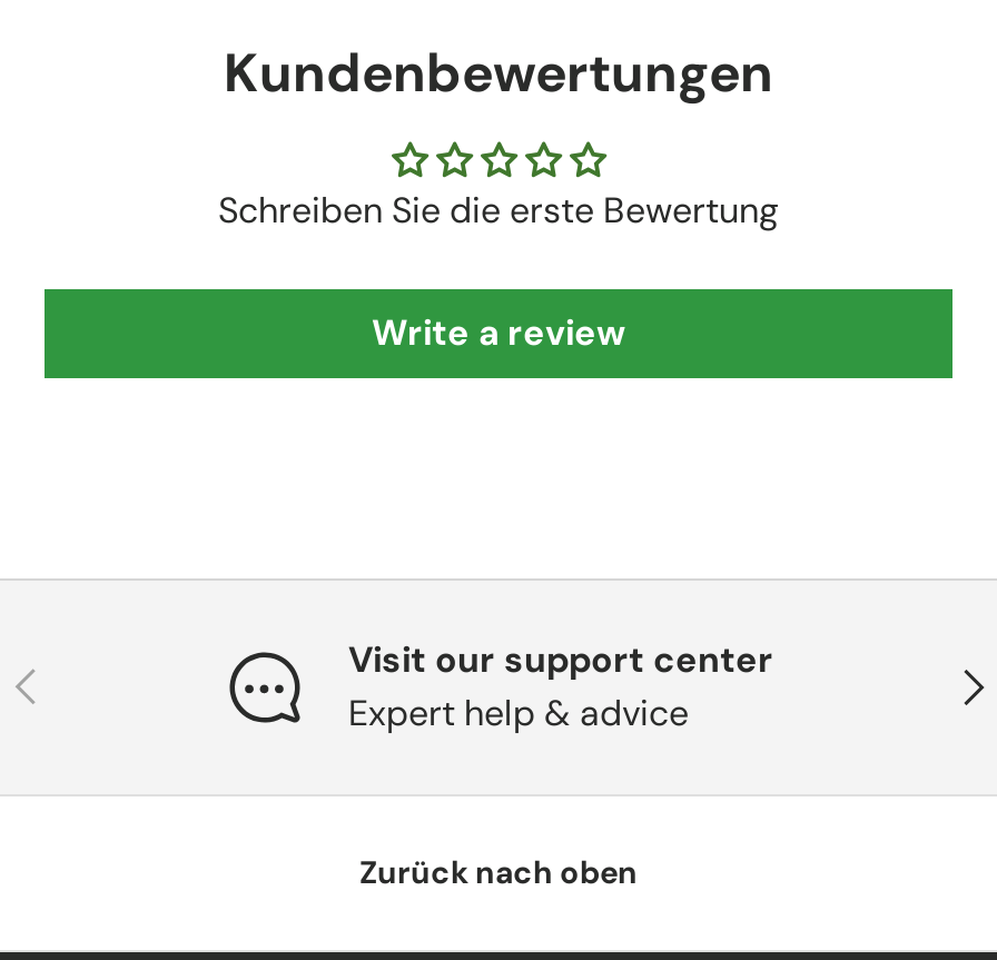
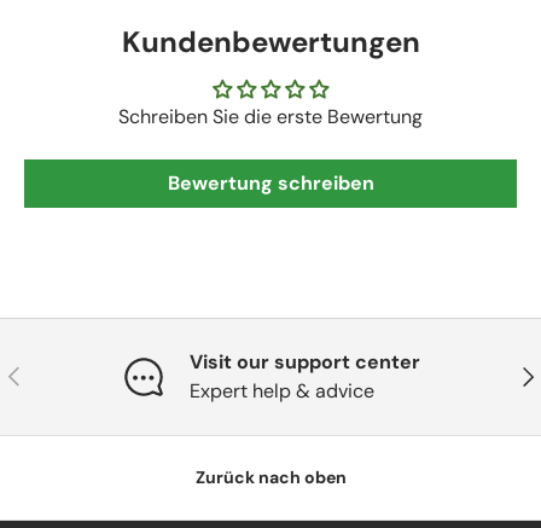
- Write a review
+ Bewertung schreiben
